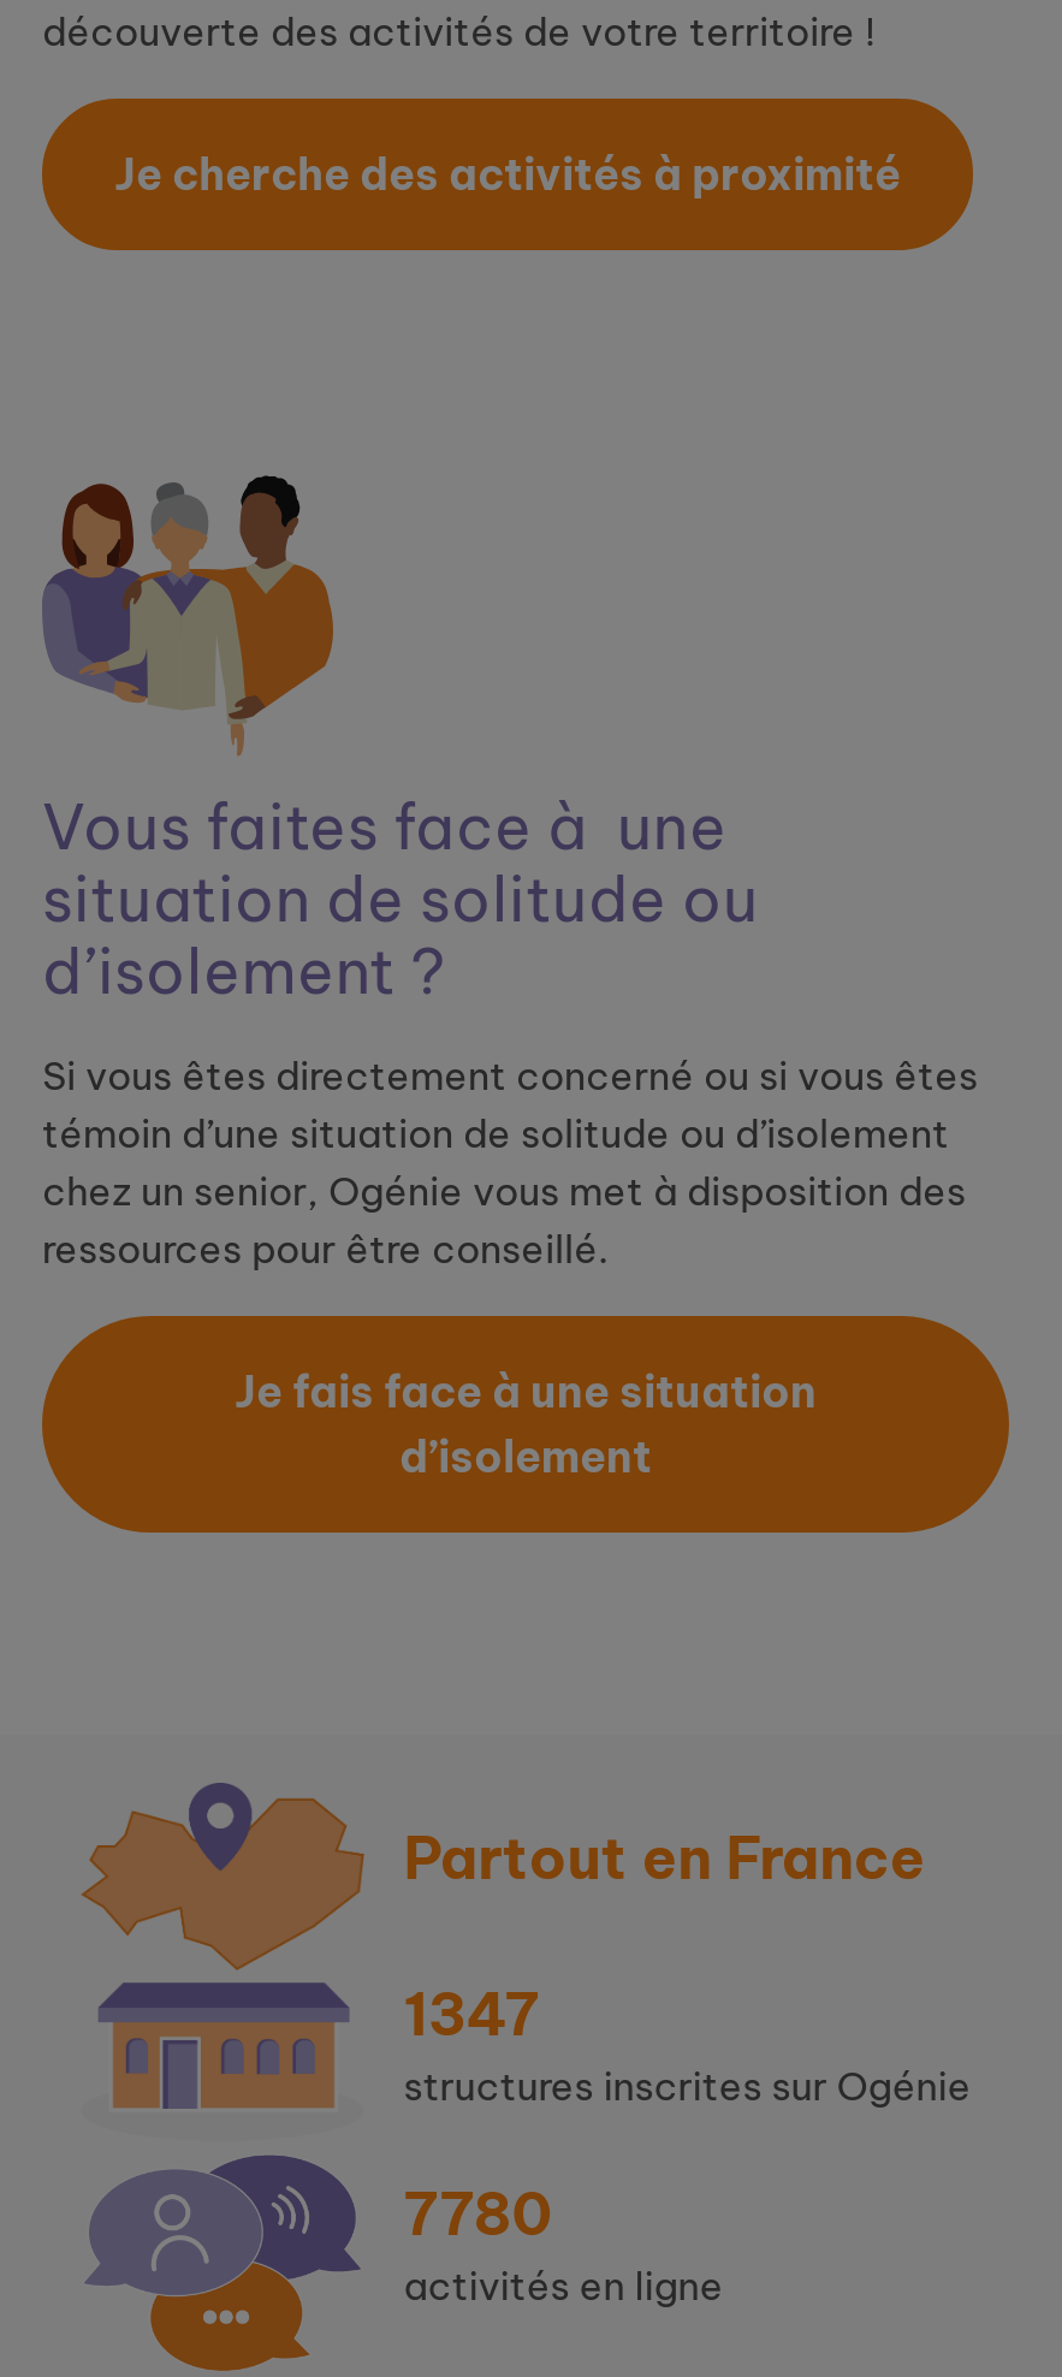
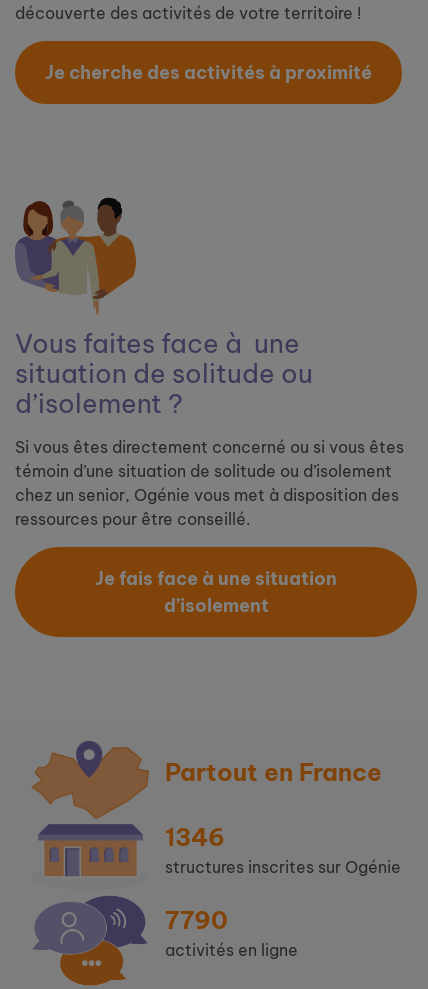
- 1347
+ 1346

- 7780
+ 7790
